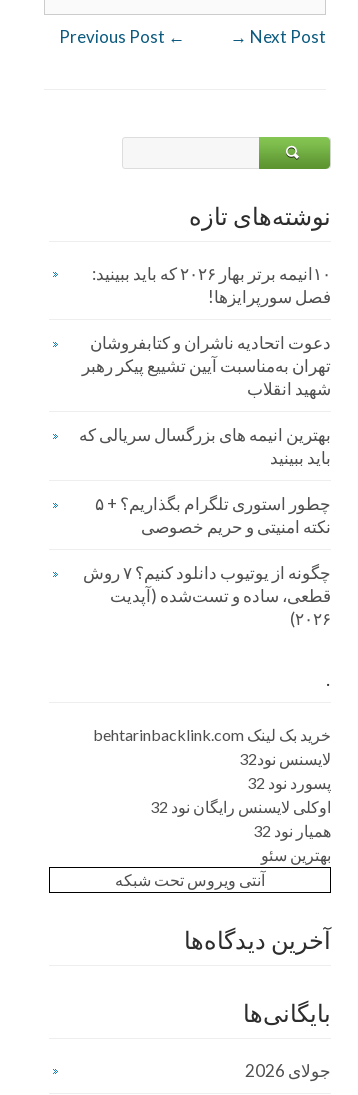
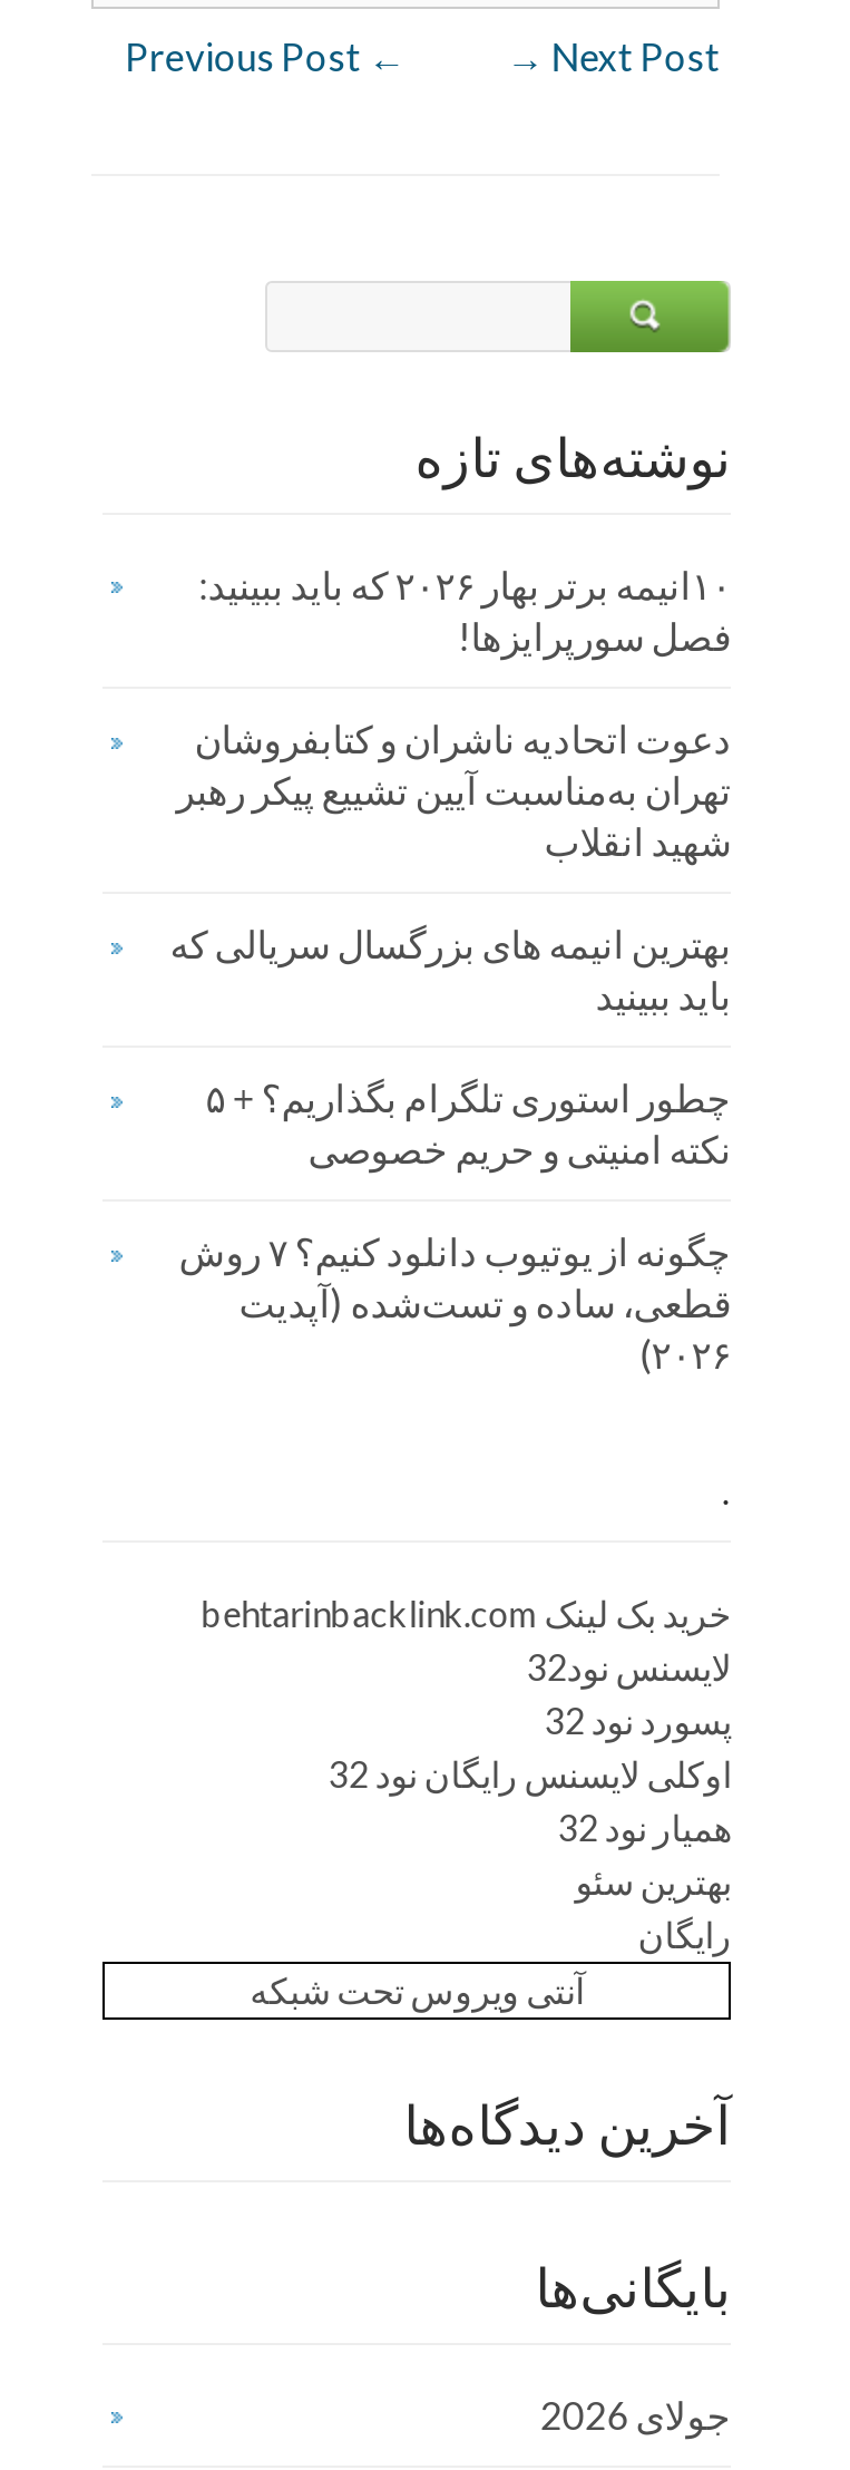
+ رایگان
